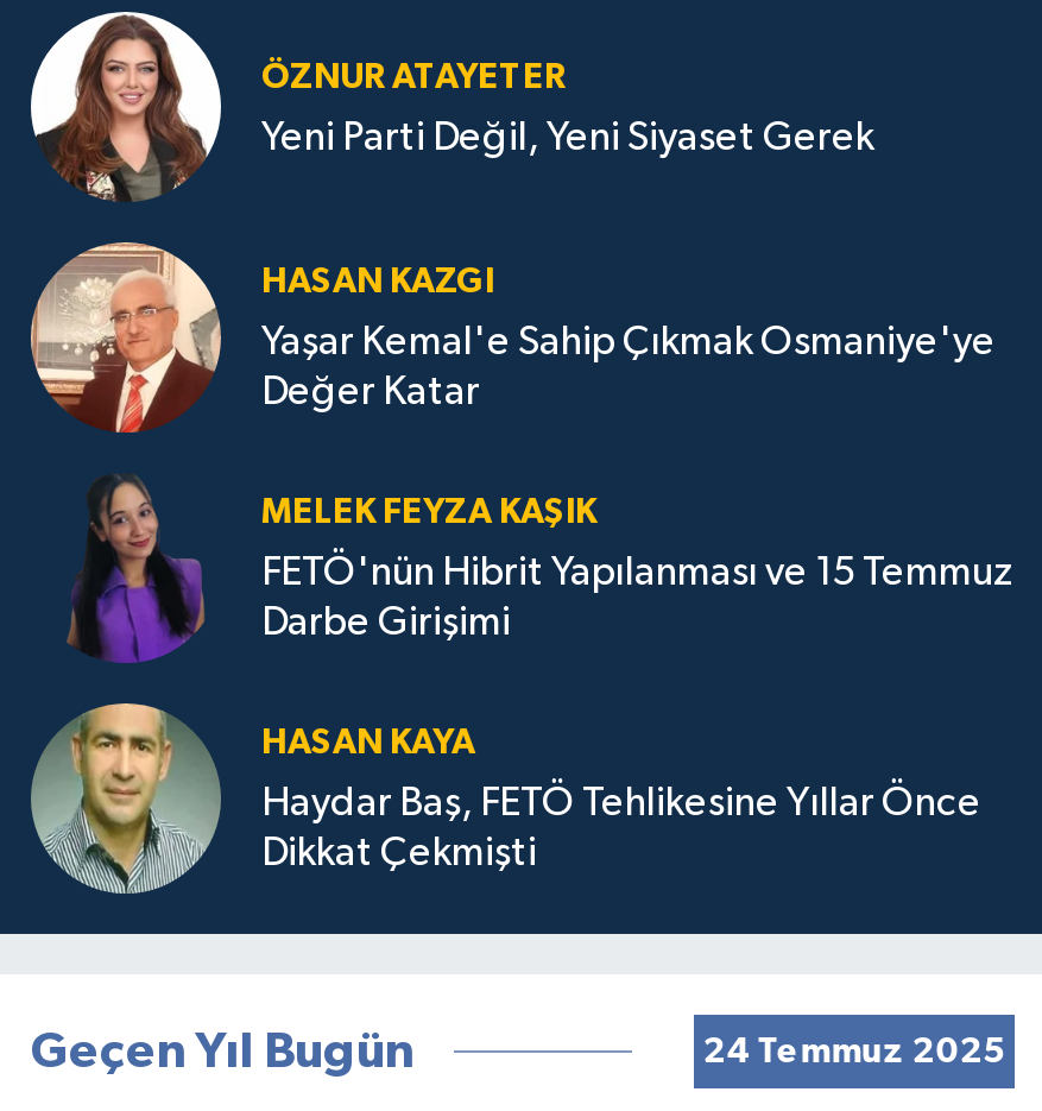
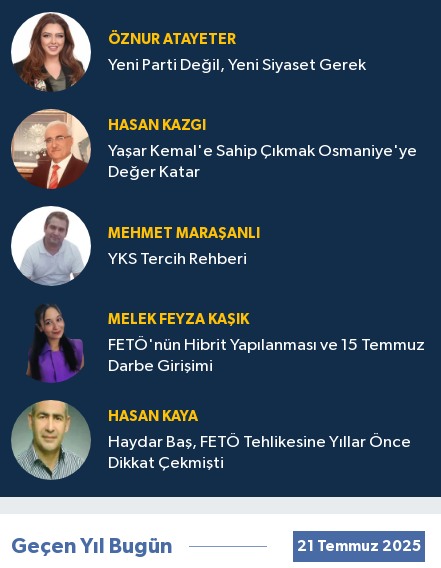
+ [image]
+ MEHMET MARAŞANLI
+ YKS Tercih Rehberi

- 24 Temmuz 2025
+ 21 Temmuz 2025
